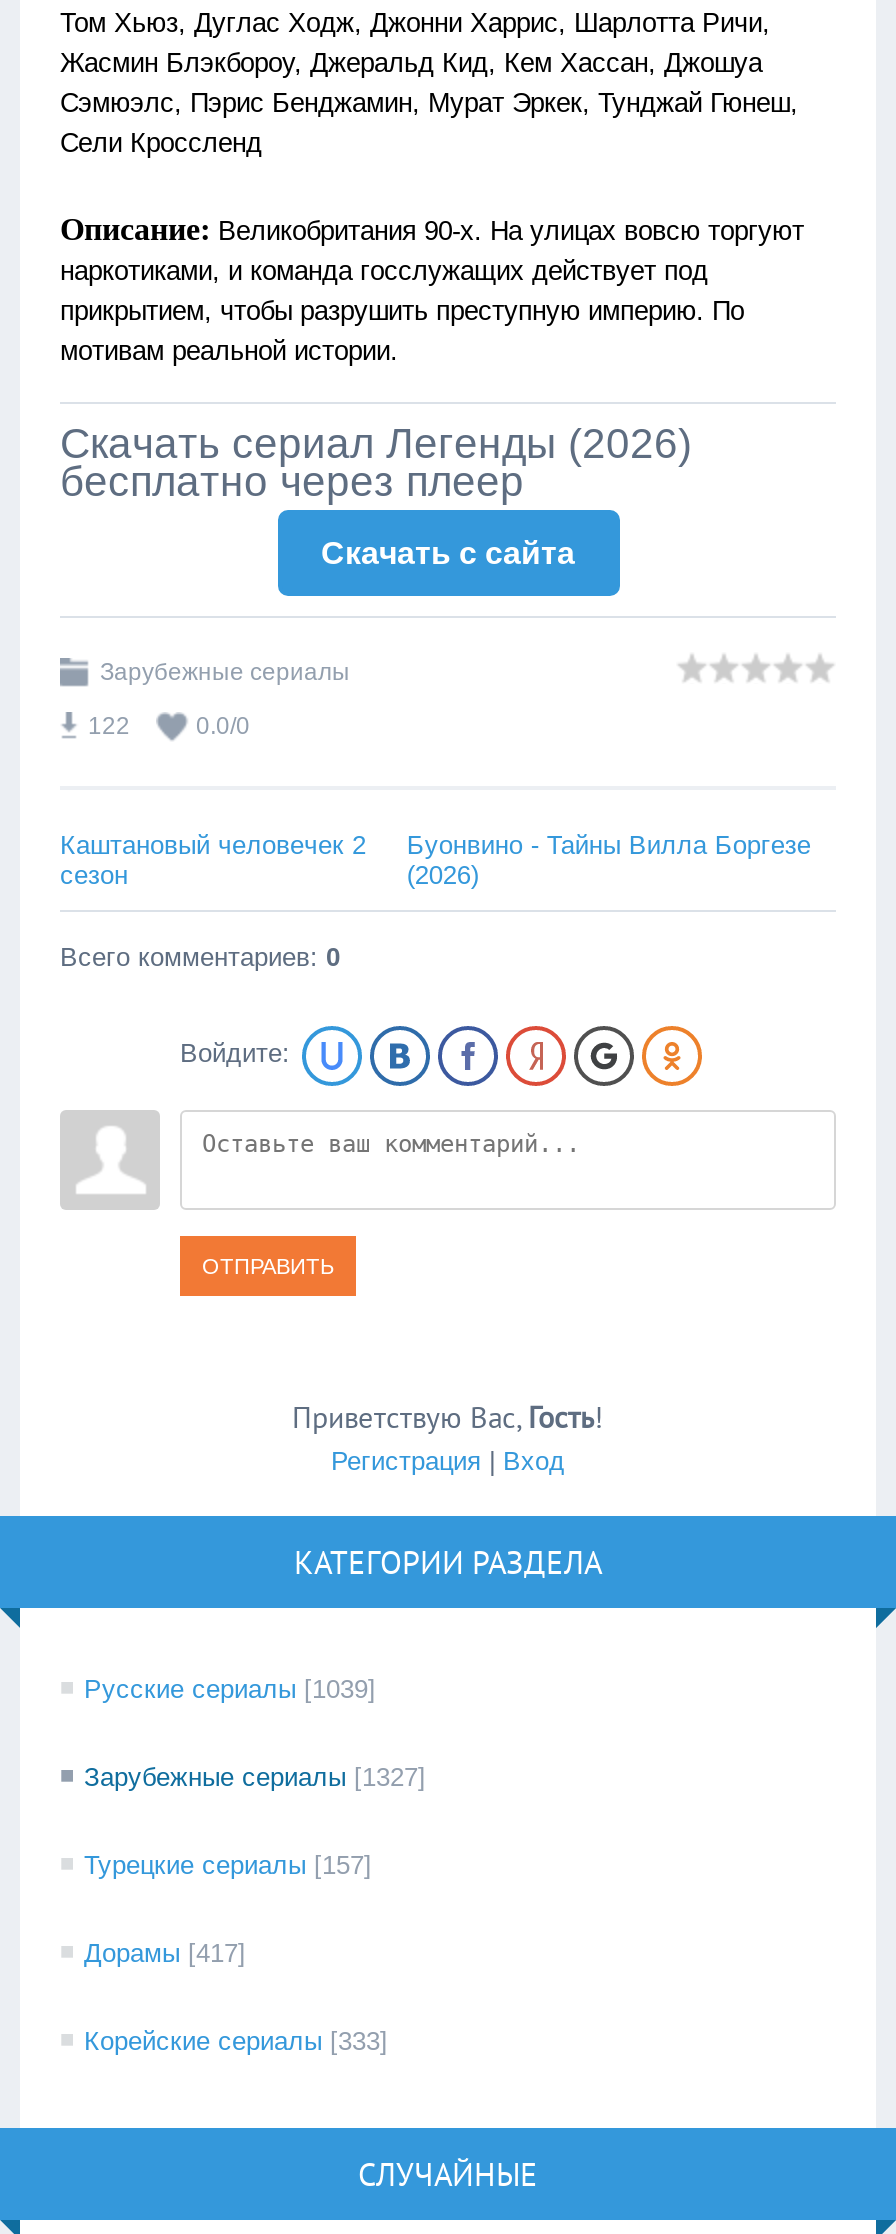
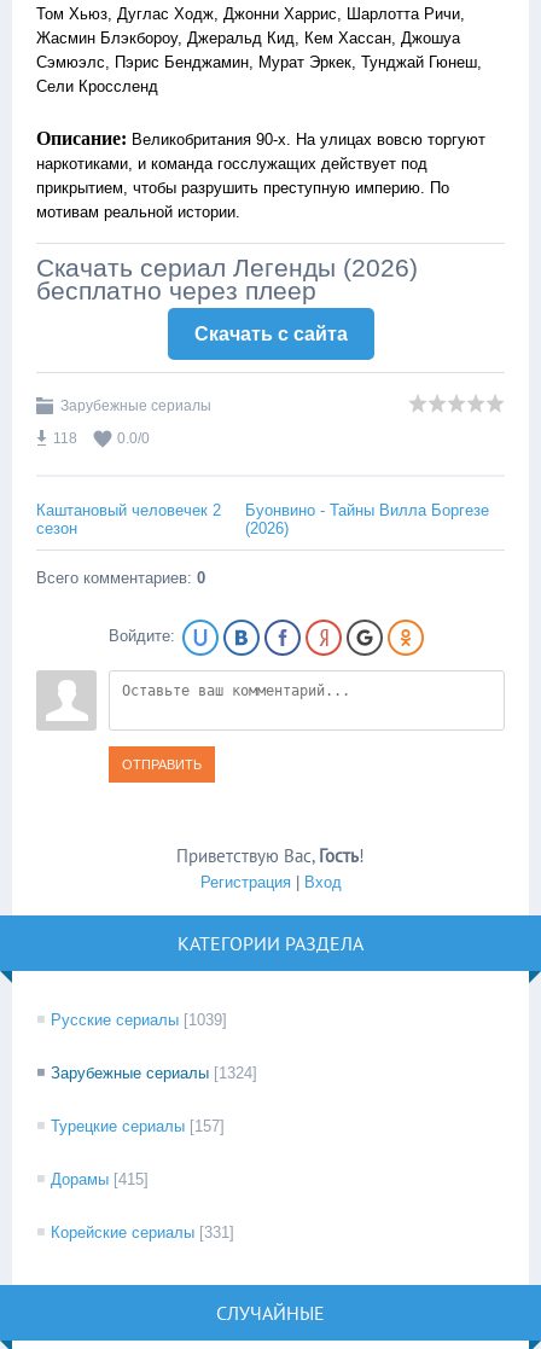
- 122
+ 118

- Зарубежные сериалы [1327]
+ Зарубежные сериалы [1324]

- Дорамы [417]
+ Дорамы [415]

- Корейские сериалы [333]
+ Корейские сериалы [331]
